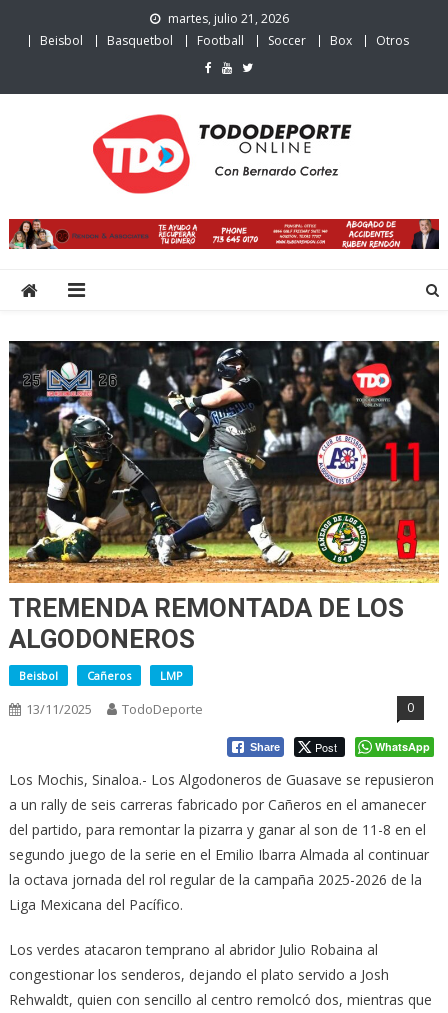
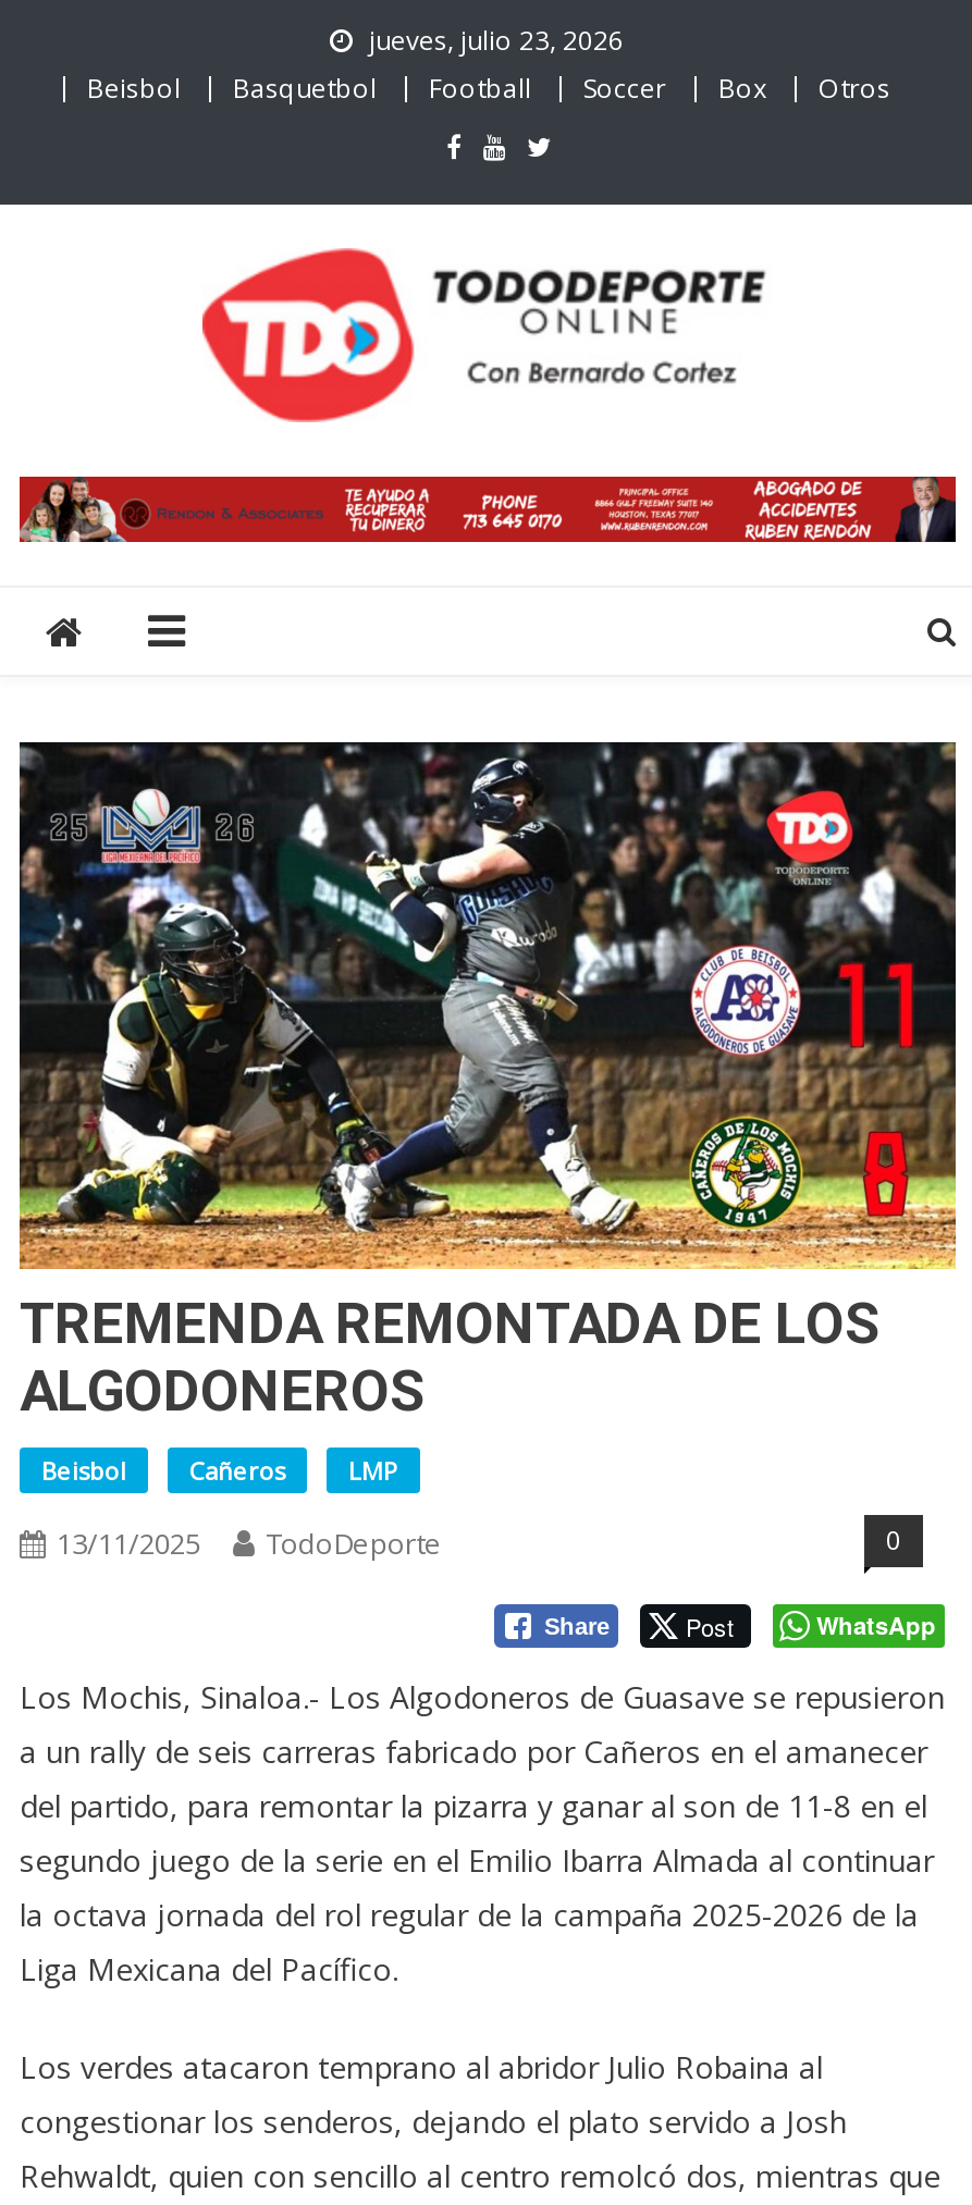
- martes, julio 21, 2026
+ jueves, julio 23, 2026
